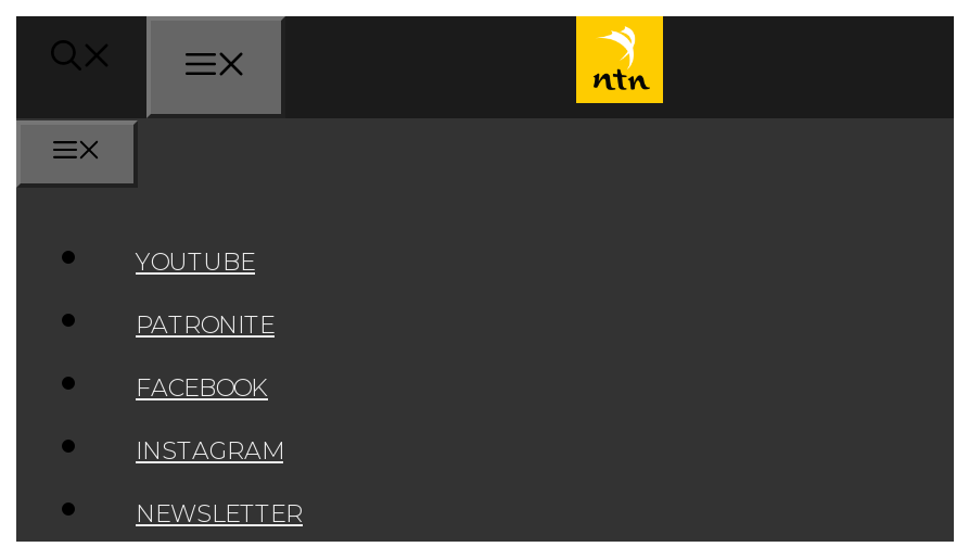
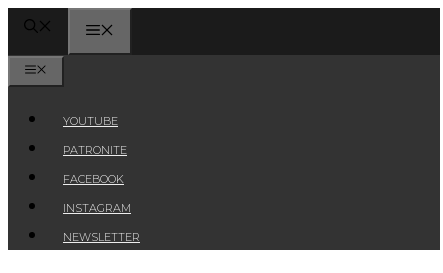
- [image]
